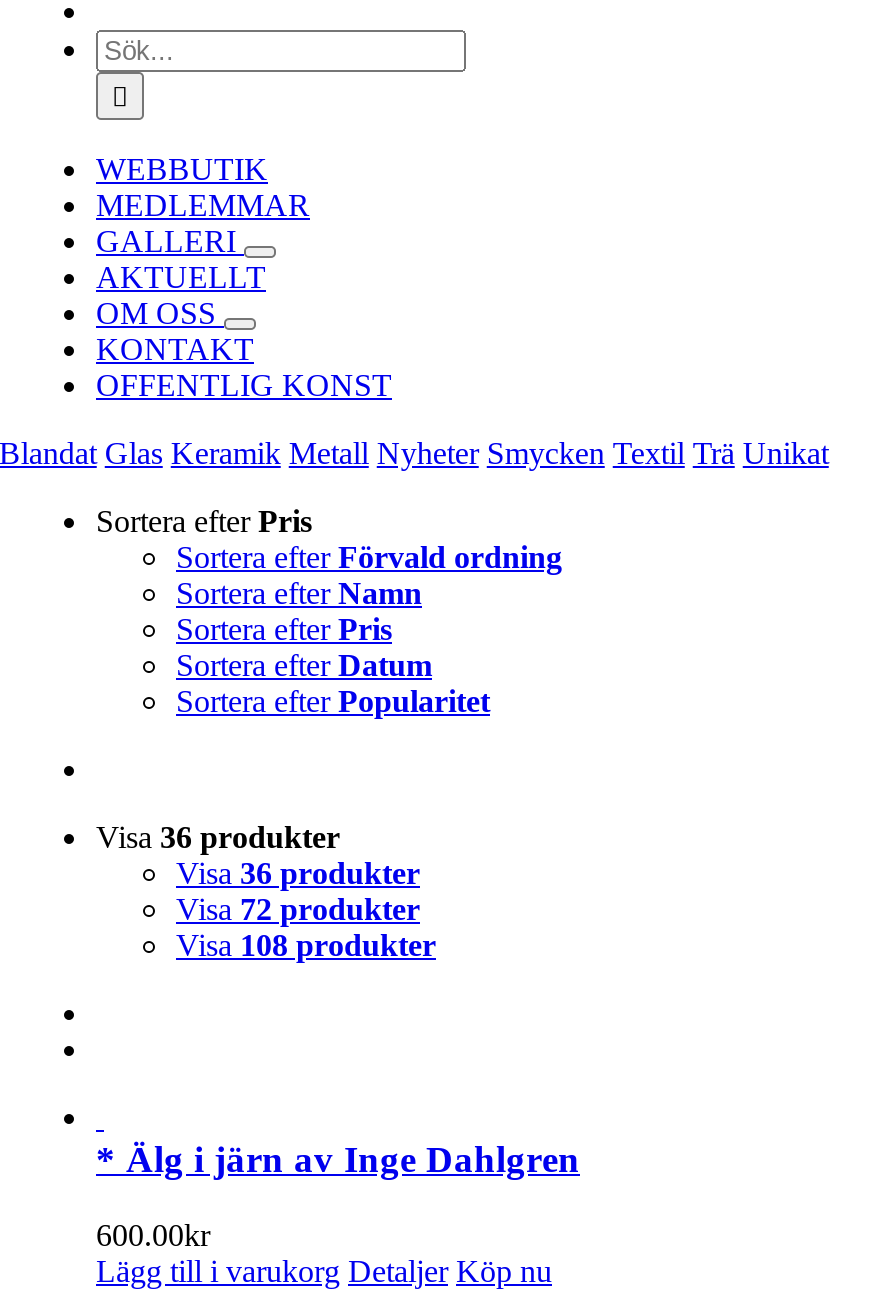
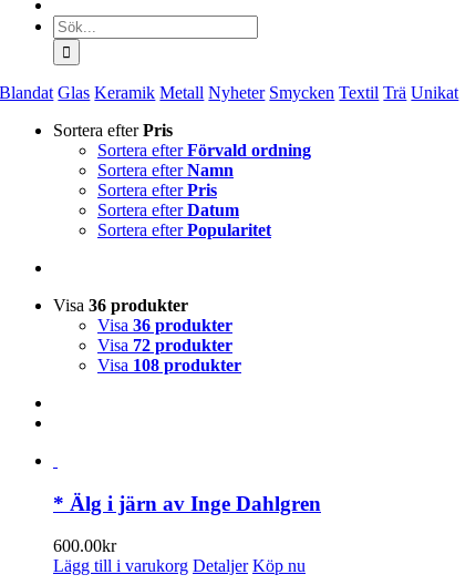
- WEBBUTIK
- MEDLEMMAR
- GALLERI
- AKTUELLT
- OM OSS
- KONTAKT
- OFFENTLIG KONST

moved up: Blandat Glas Keramik Metall Nyheter Smycken Textil Trä Unikat | Sortera efter Pris | Sortera efter Förvald ordning | ... | Visa 72 produkter | Visa 108 produkter
